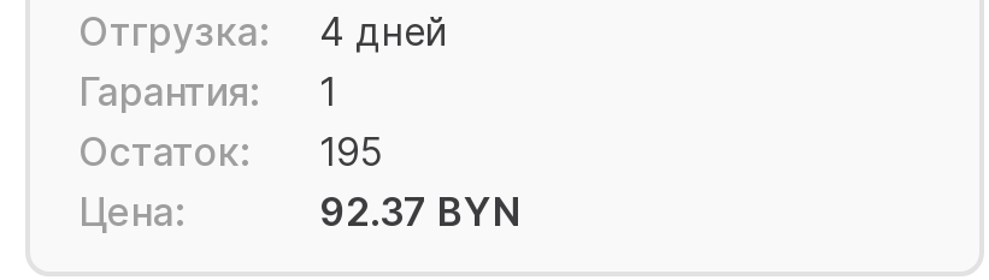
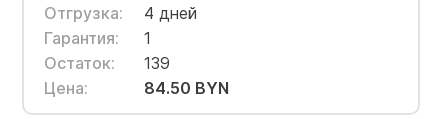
- Остаток: 195
+ Остаток: 139

- 92.37 BYN
+ 84.50 BYN
